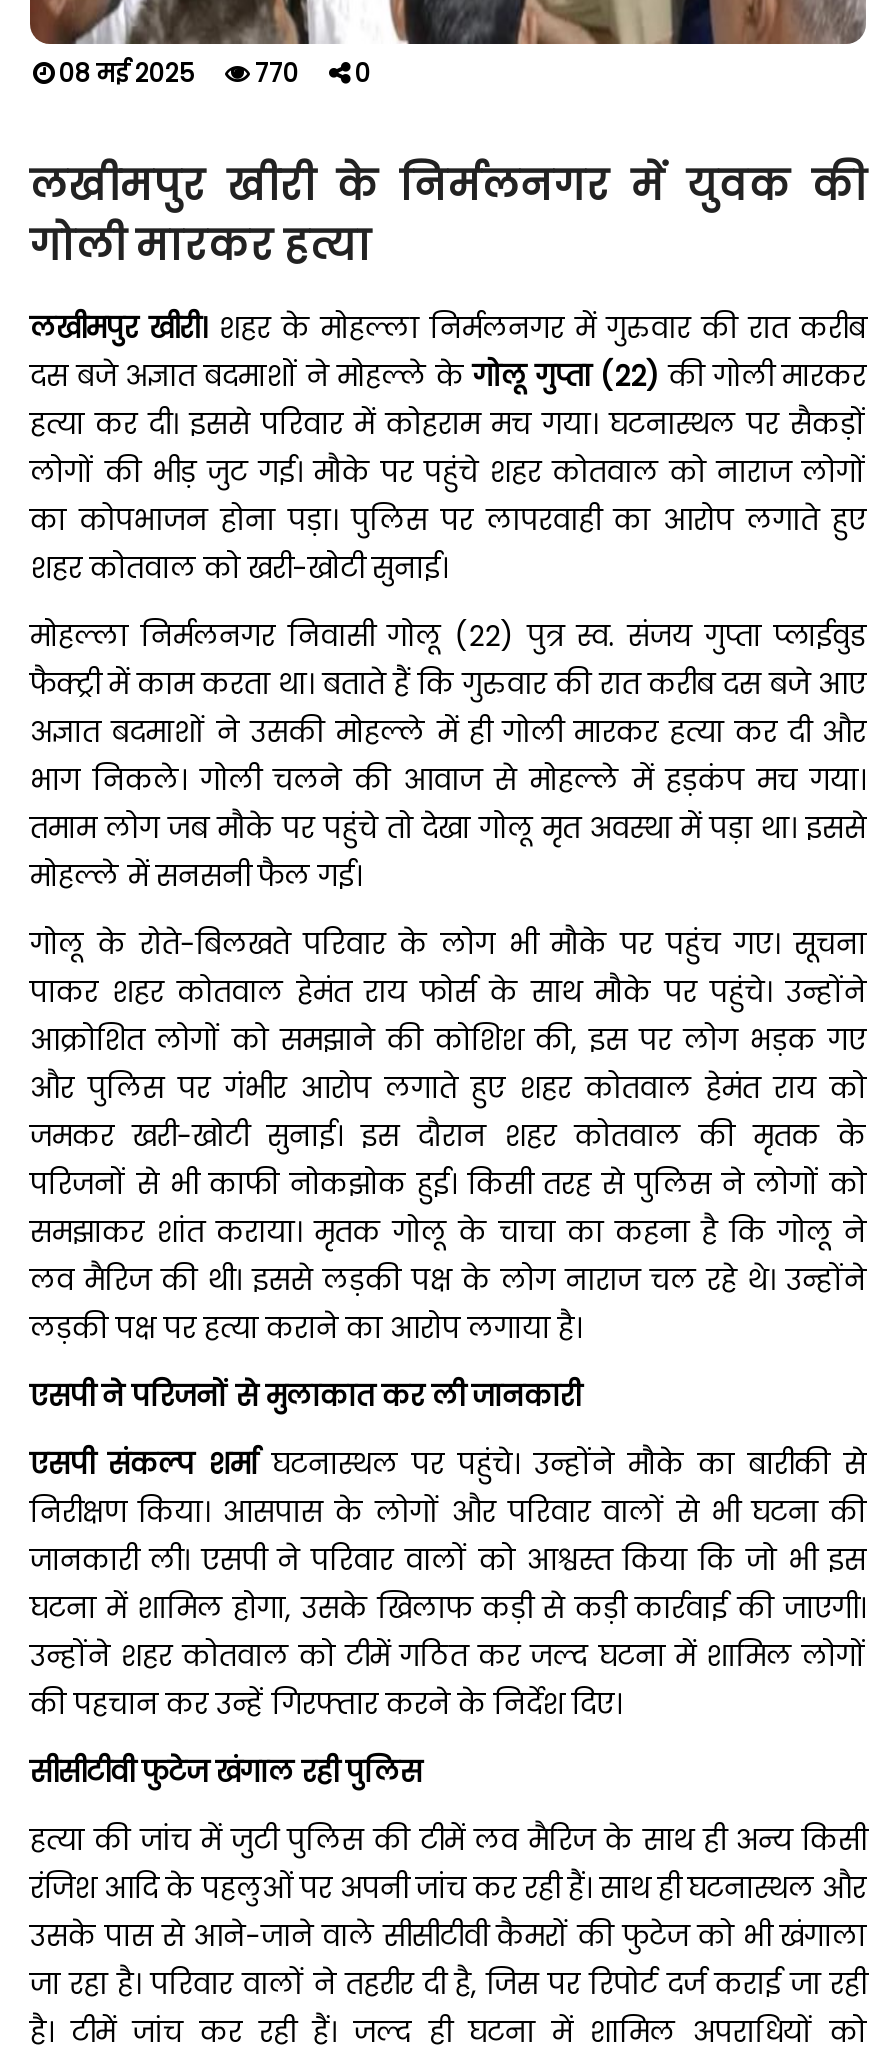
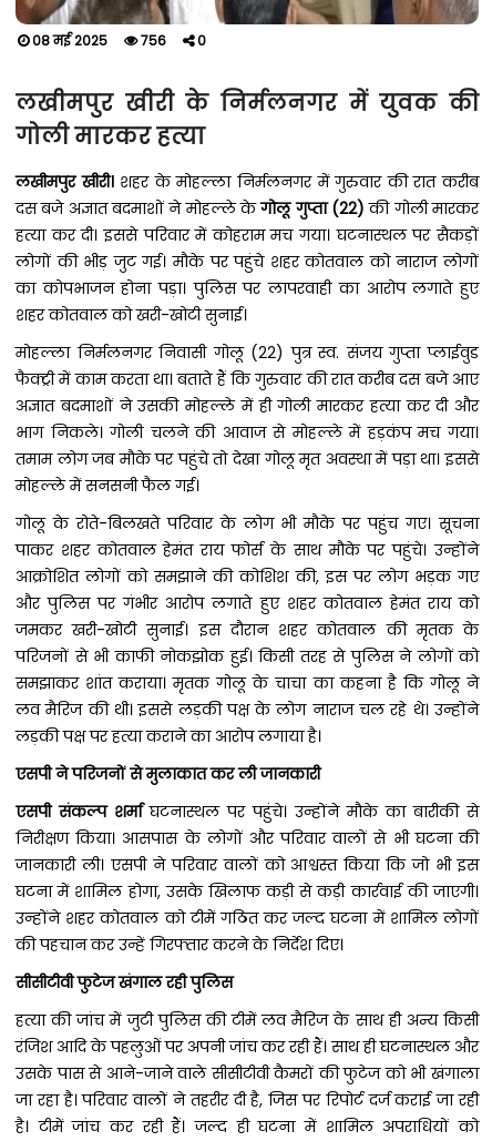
- 08 मई 2025 770 0
+ 08 मई 2025 756 0
